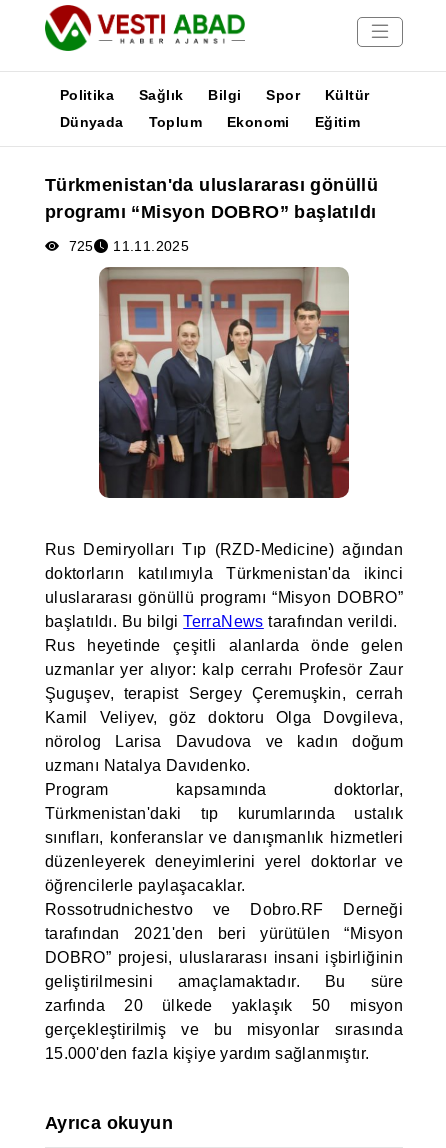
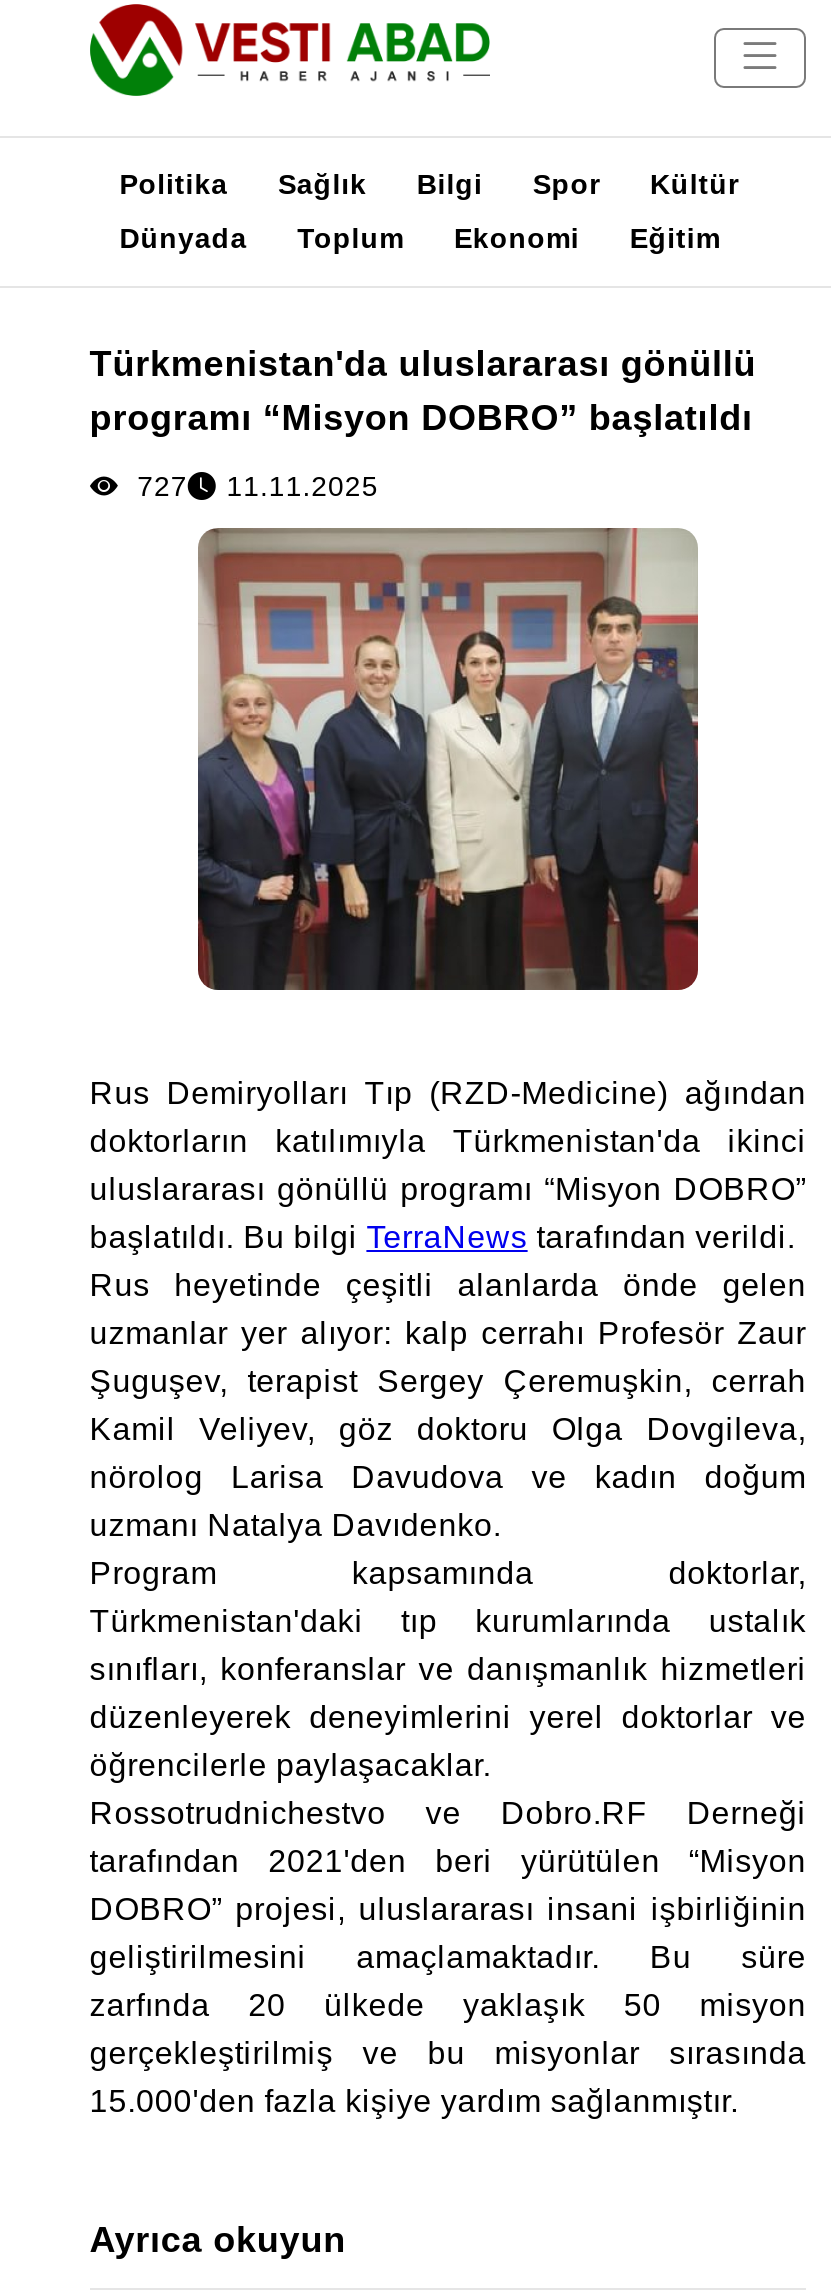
- 725
+ 727
